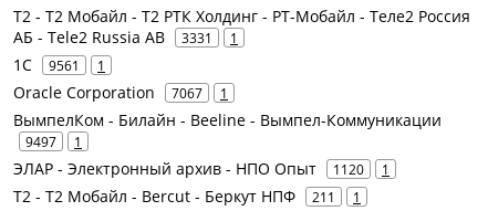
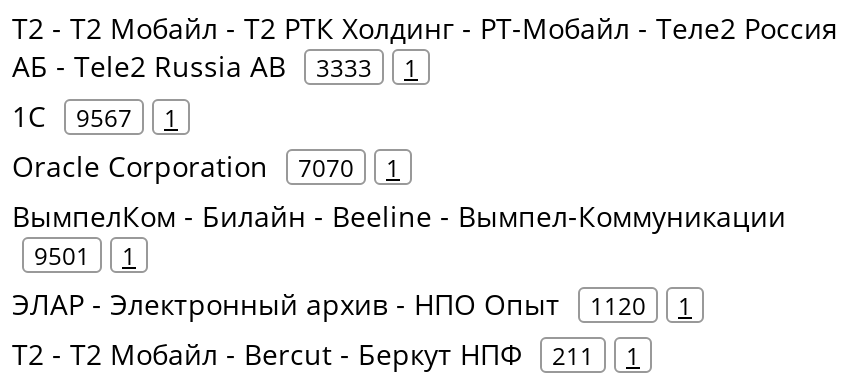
- 3331
+ 3333

- 1С 9561 1
+ 1С 9567 1

- Oracle Corporation 7067 1
+ Oracle Corporation 7070 1

- 9497 1
+ 9501 1
